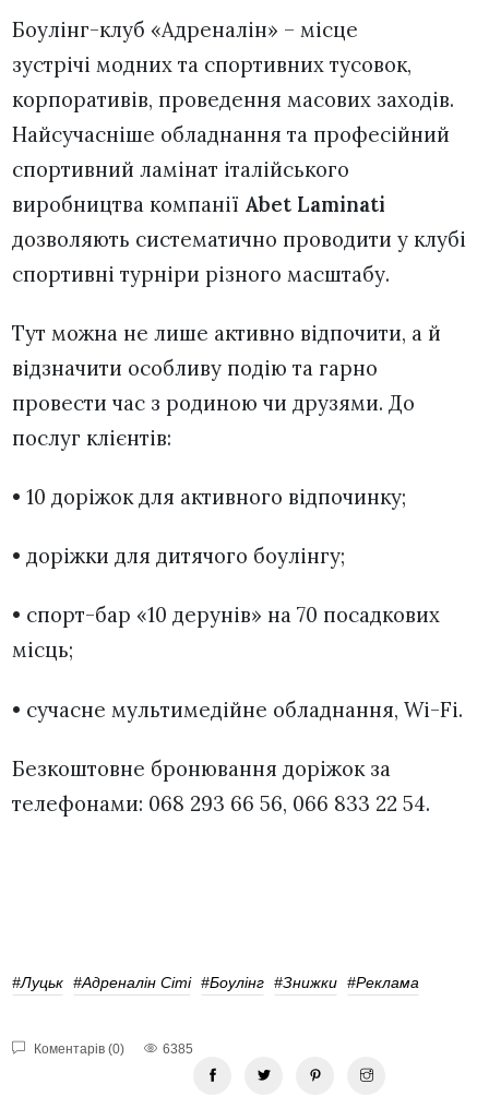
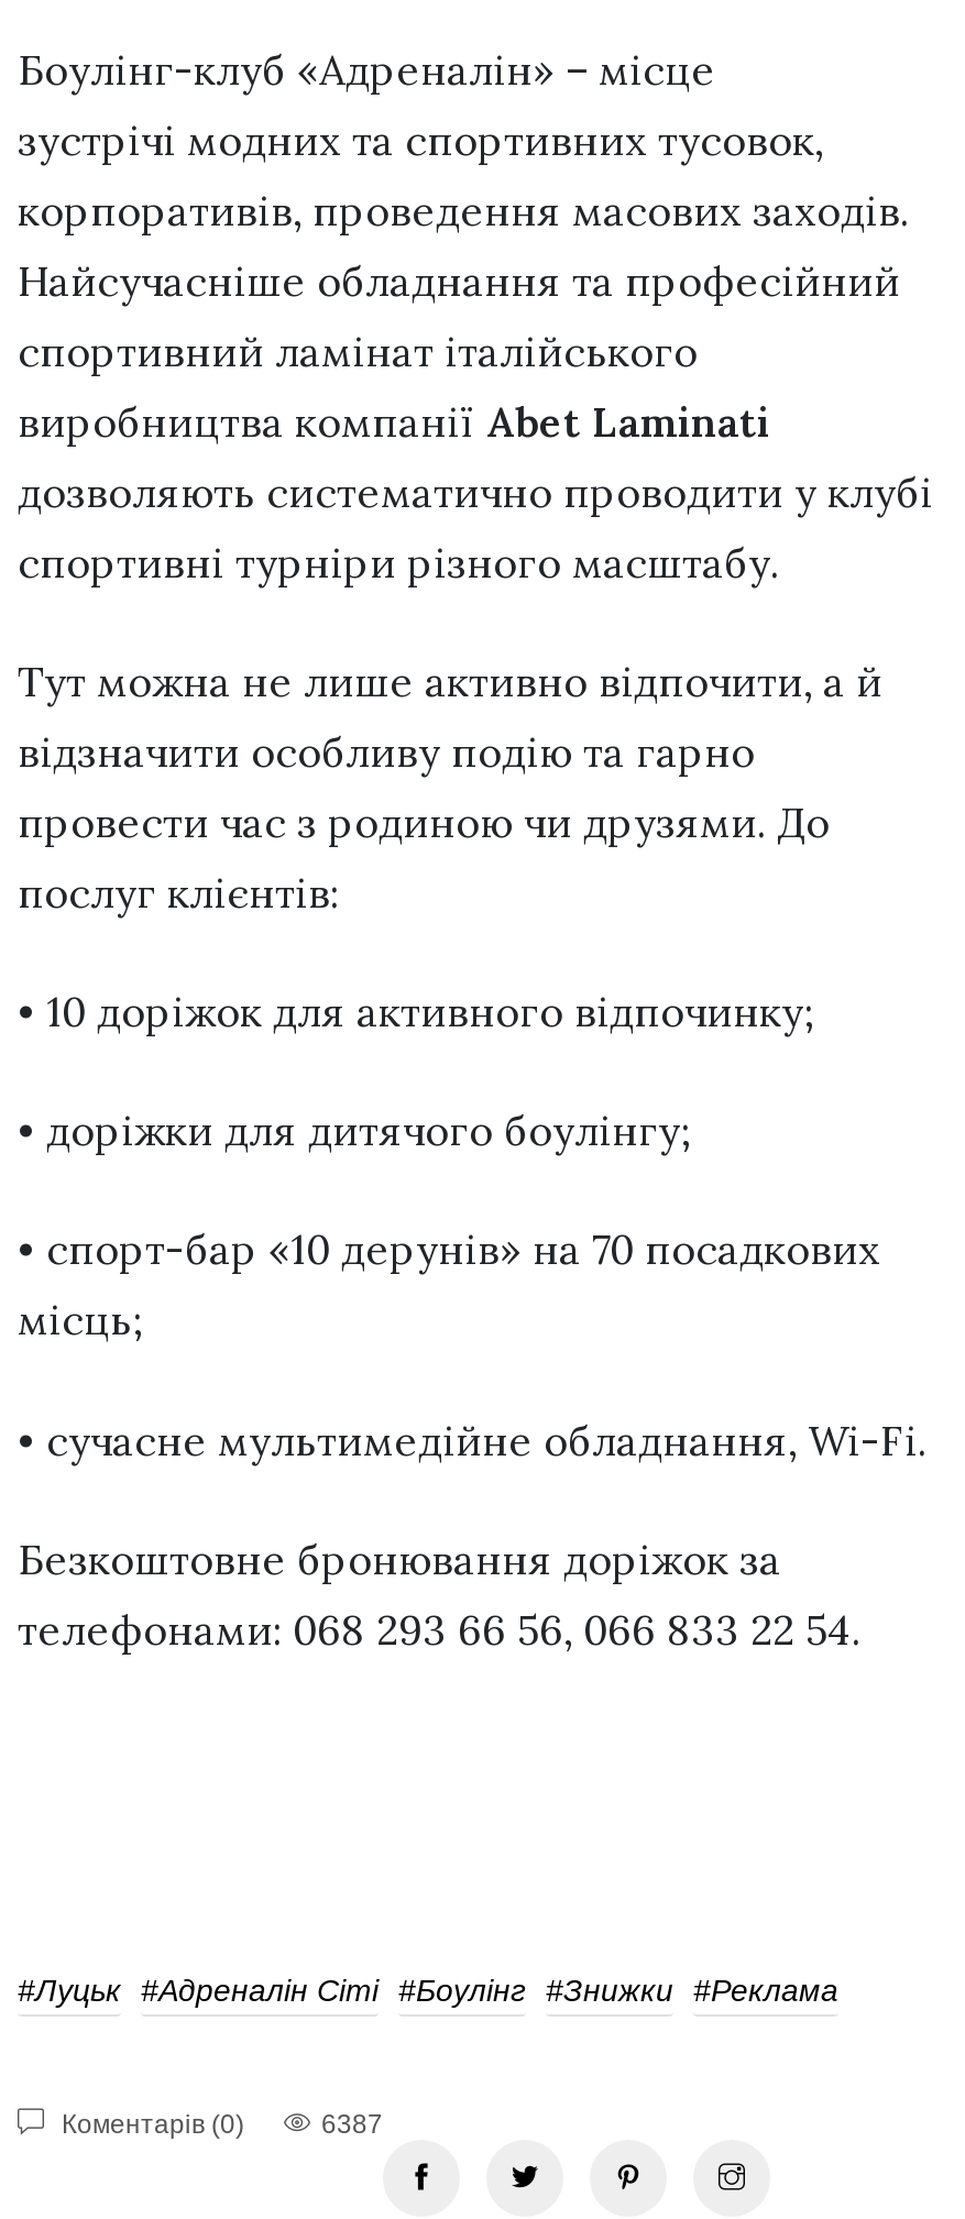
- 6385
+ 6387
